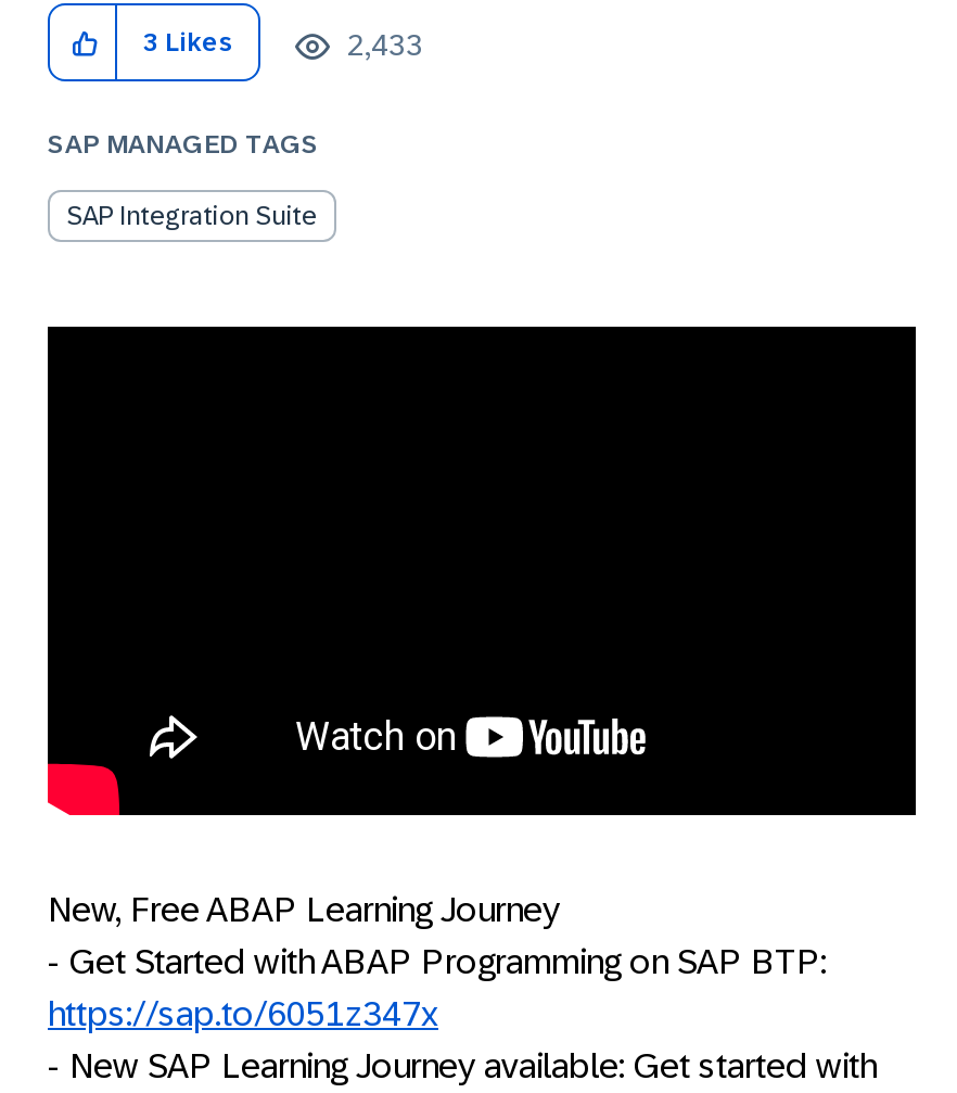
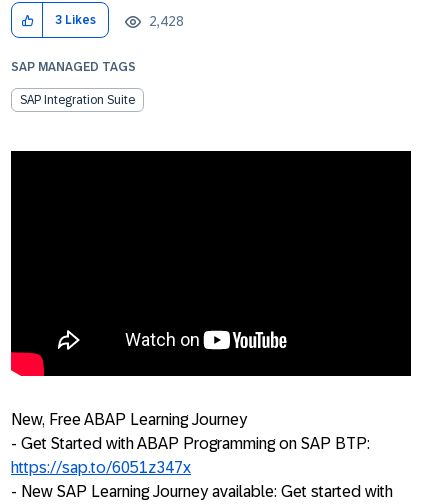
- 2,433
+ 2,428
